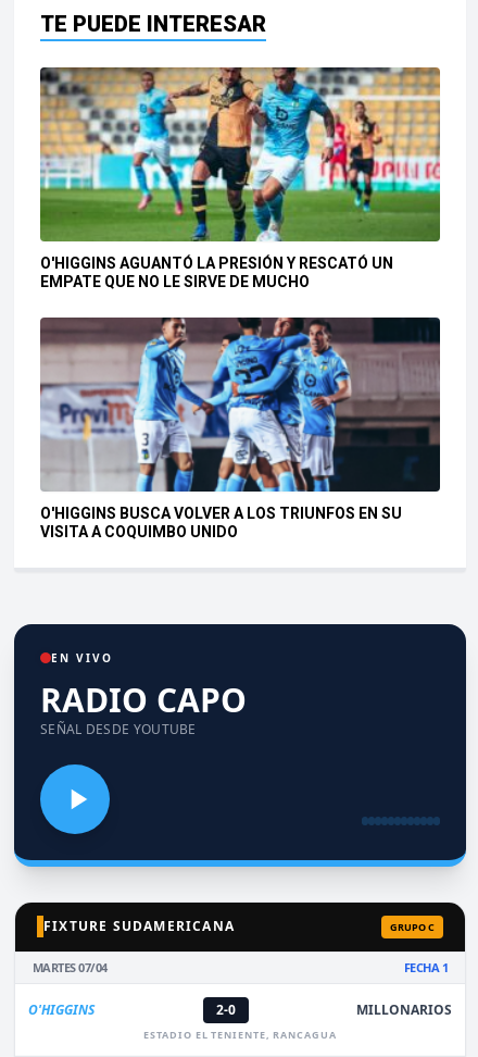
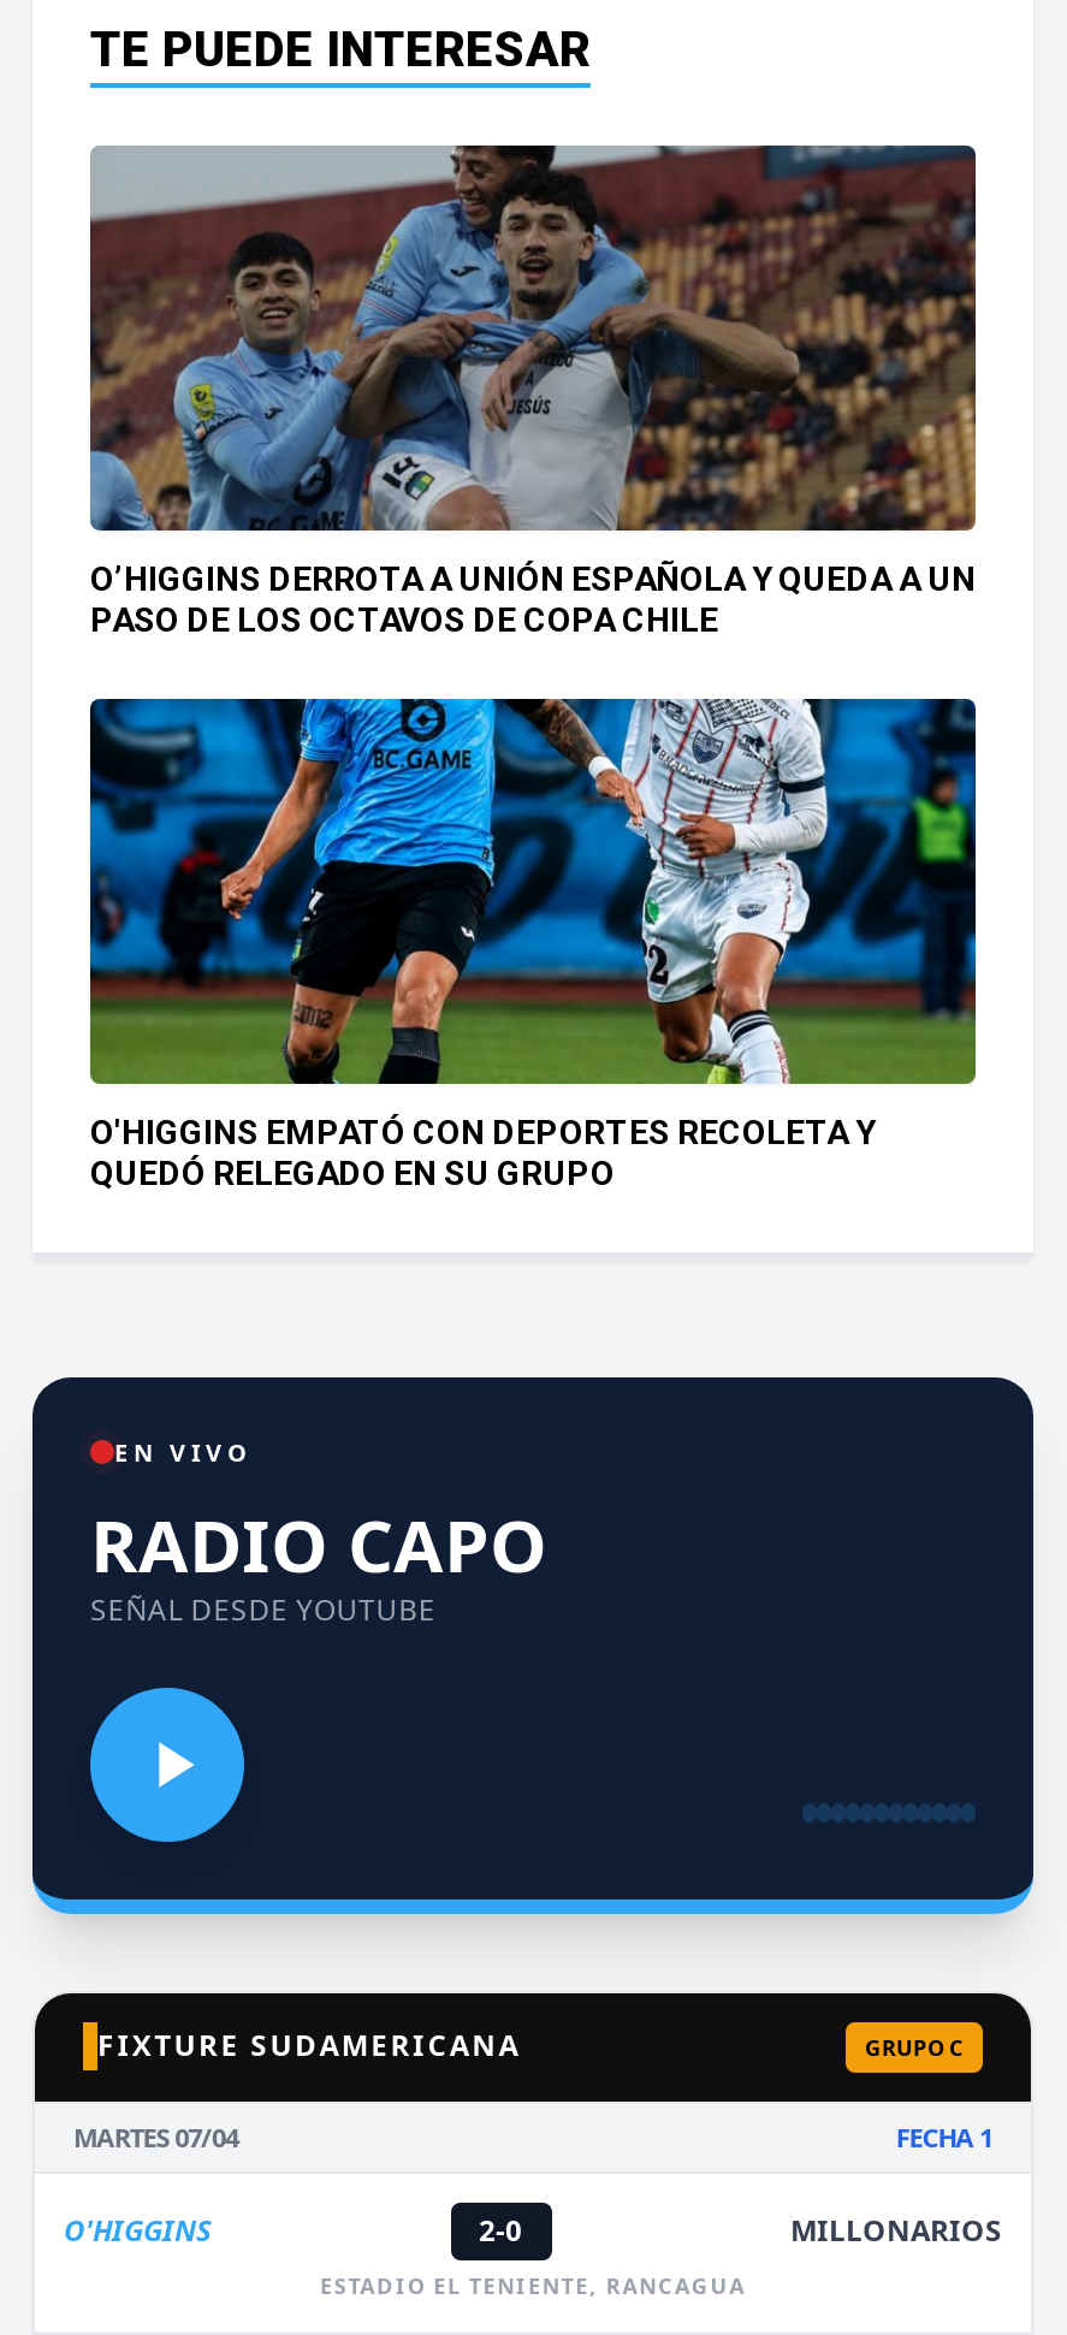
- [image]
- O'HIGGINS AGUANTÓ LA PRESIÓN Y RESCATÓ UN
- EMPATE QUE NO LE SIRVE DE MUCHO
+ [image]
+ O’HIGGINS DERROTA A UNIÓN ESPAÑOLA Y QUEDA A UN
+ PASO DE LOS OCTAVOS DE COPA CHILE

- [image]
- O'HIGGINS BUSCA VOLVER A LOS TRIUNFOS EN SU
- VISITA A COQUIMBO UNIDO
+ [image]
+ O'HIGGINS EMPATÓ CON DEPORTES RECOLETA Y
+ QUEDÓ RELEGADO EN SU GRUPO
